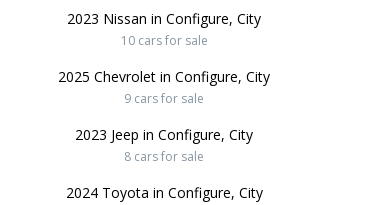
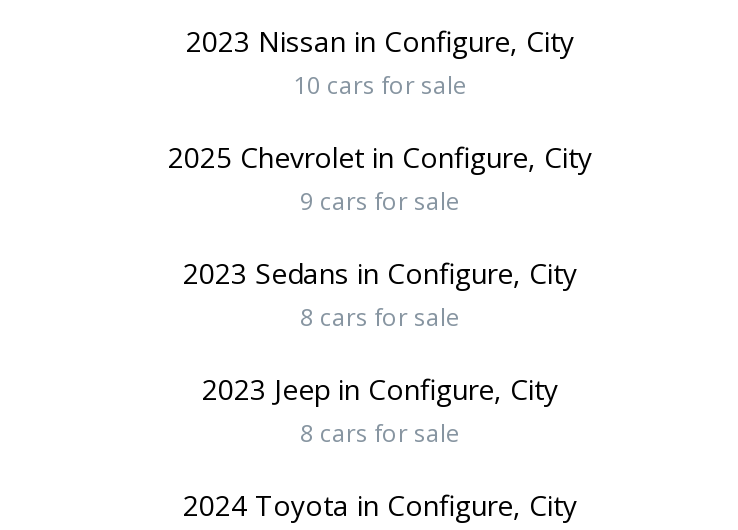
+ 2023 Sedans in Configure, City
+ 8 cars for sale
